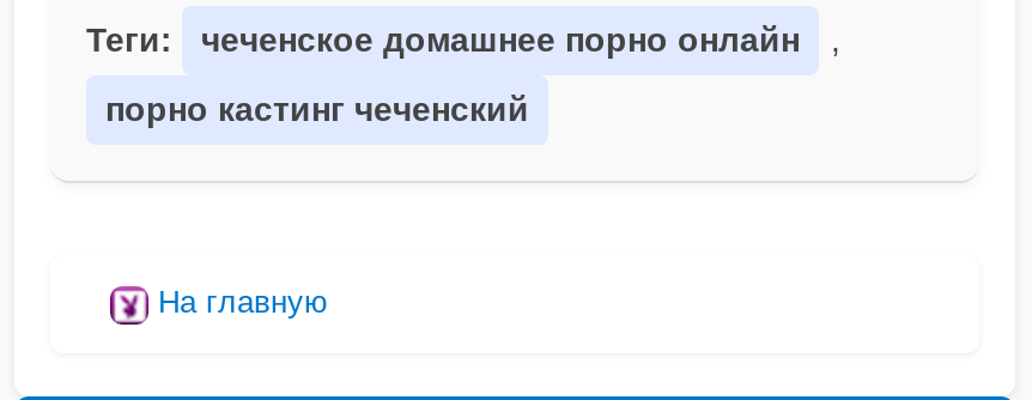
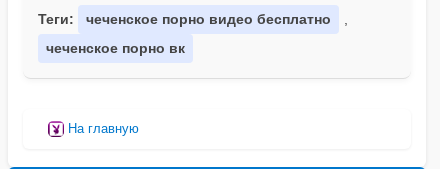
- чеченское домашнее порно онлайн
+ чеченское порно видео бесплатно

- порно кастинг чеченский
+ чеченское порно вк
